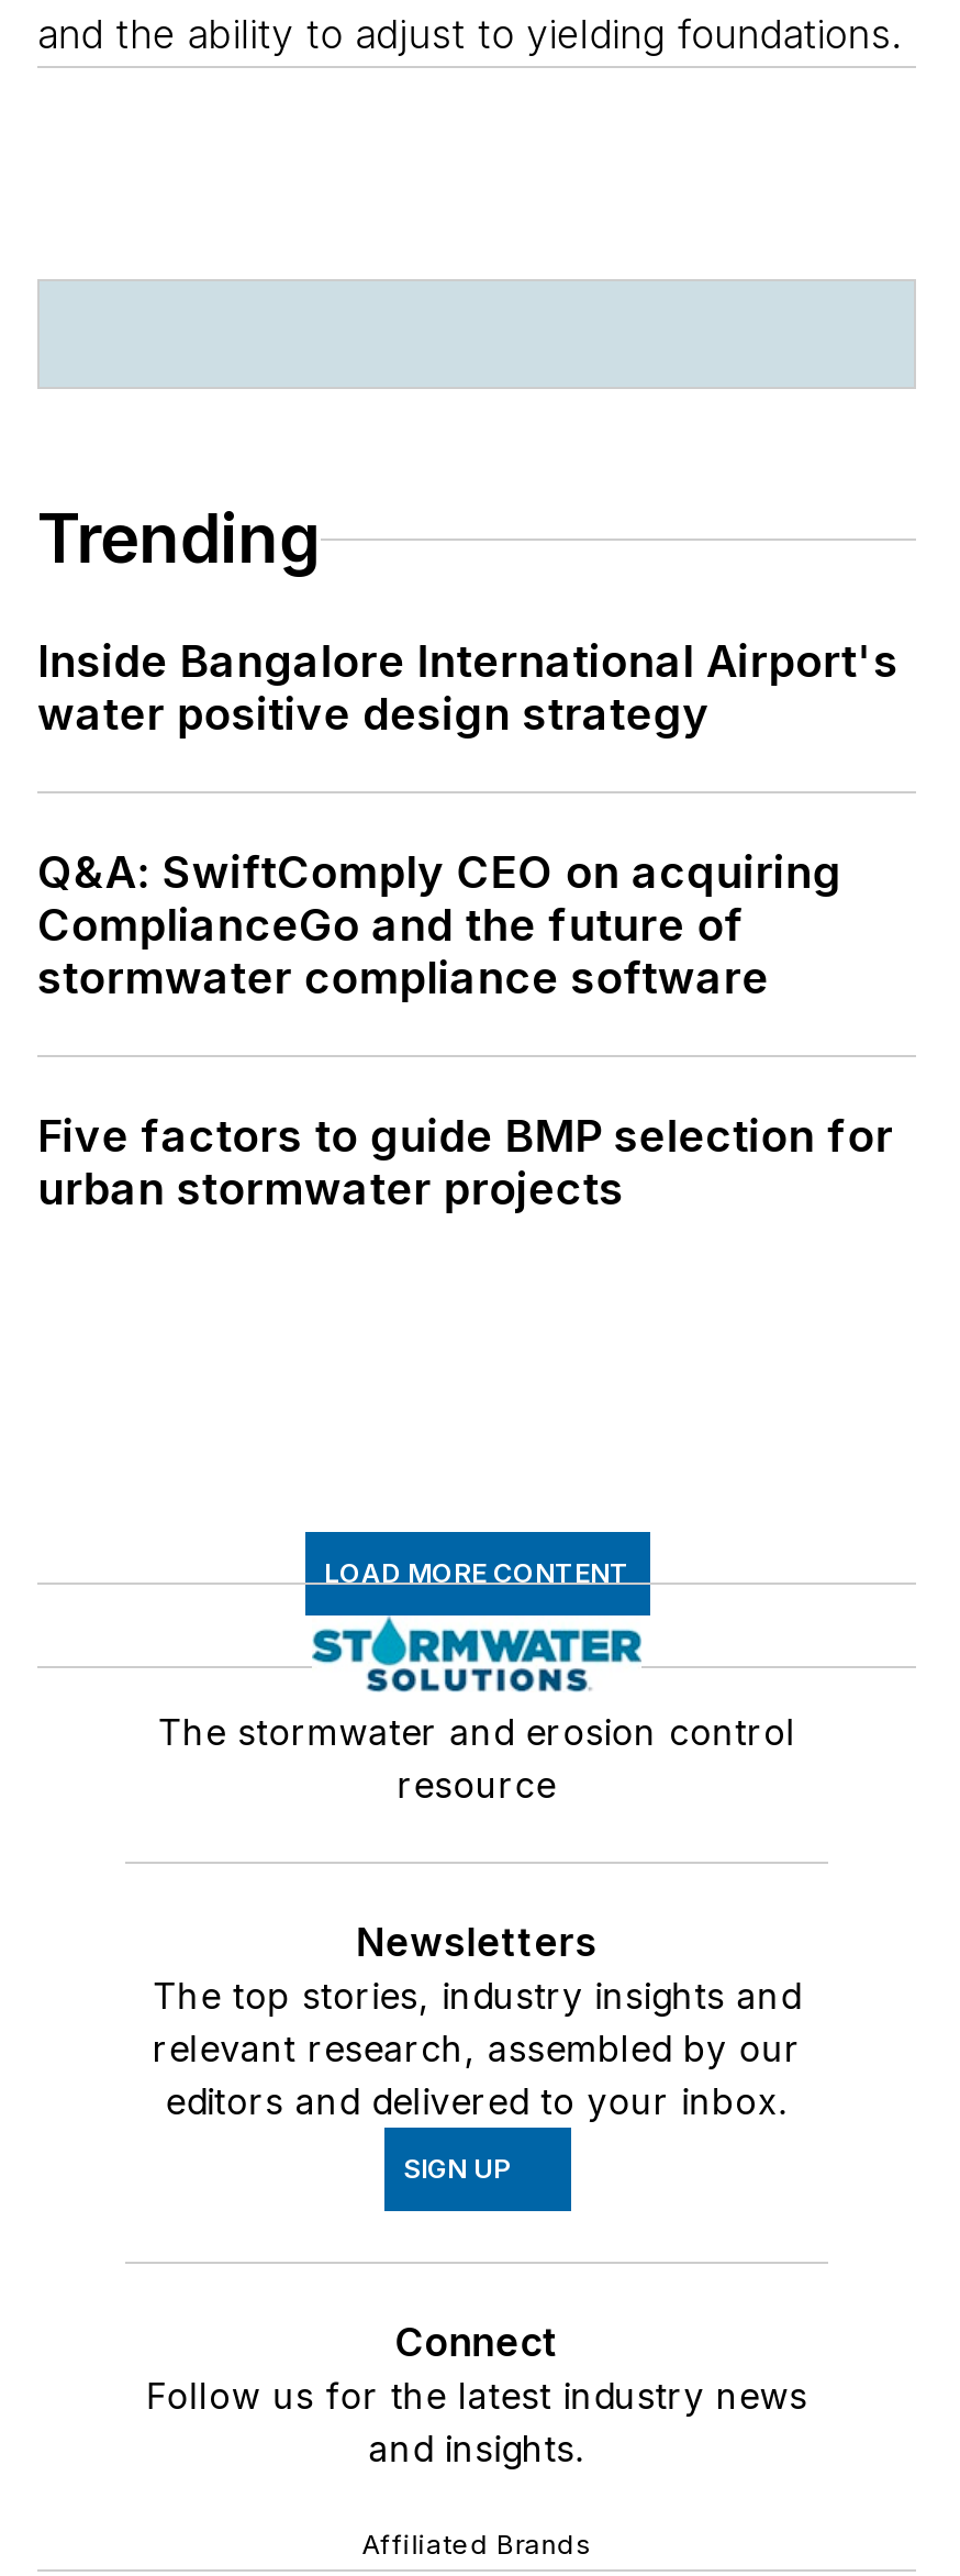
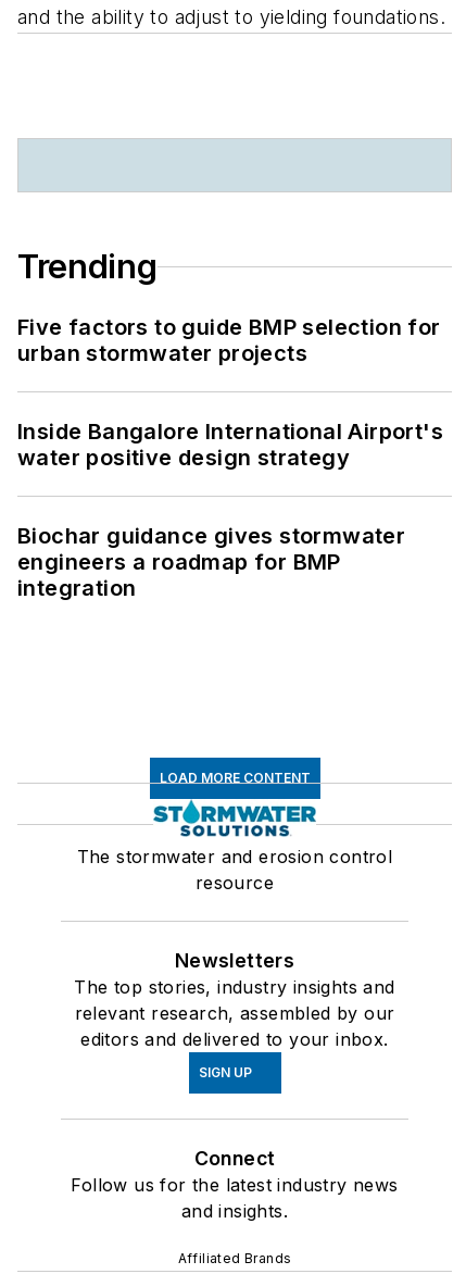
moved down: Inside Bangalore International Airport's | water positive design strategy

- Q&A: SwiftComply CEO on acquiring
- ComplianceGo and the future of
- stormwater compliance software

moved up: Five factors to guide BMP selection for | urban stormwater projects

+ Biochar guidance gives stormwater
+ engineers a roadmap for BMP
+ integration
